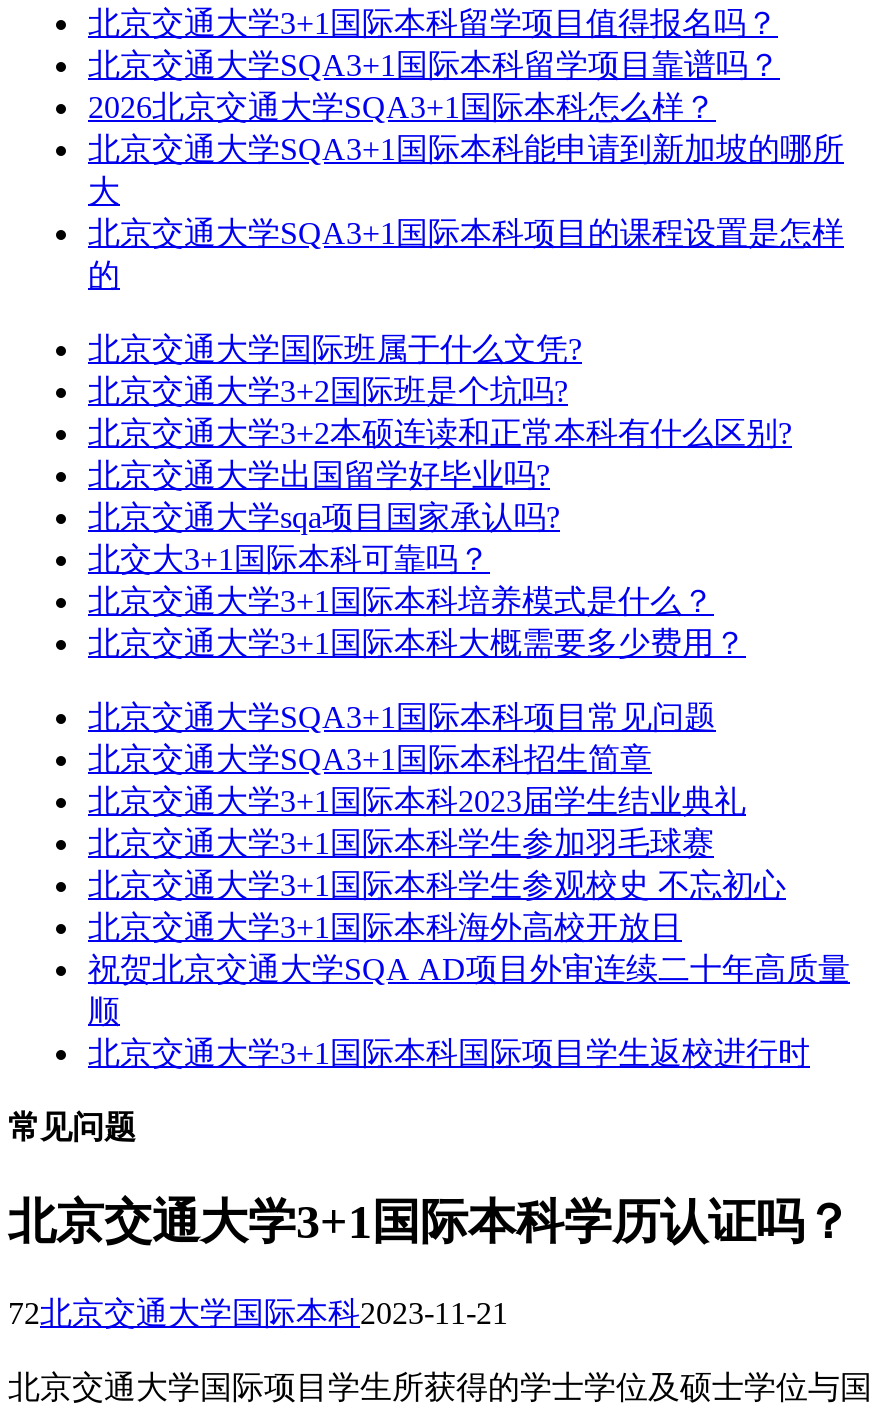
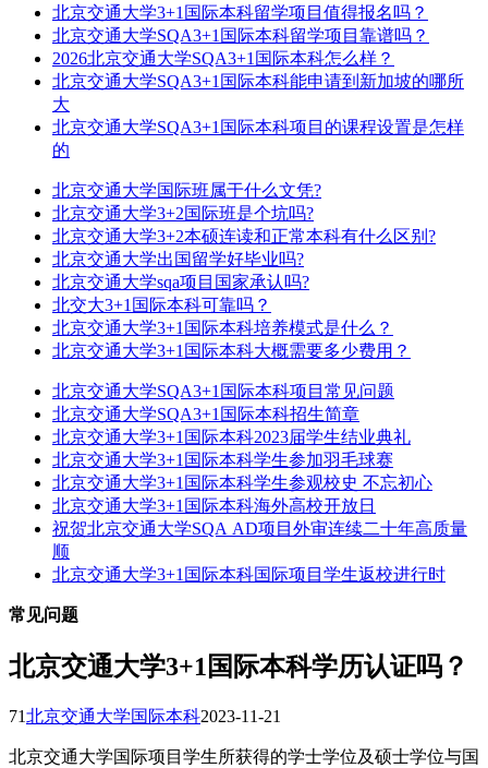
- 72北京交通大学国际本科2023-11-21
+ 71北京交通大学国际本科2023-11-21
